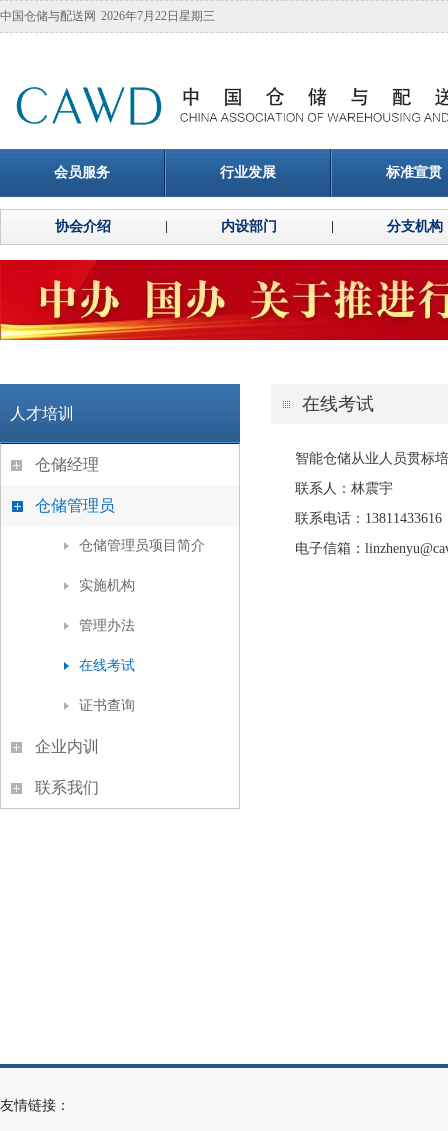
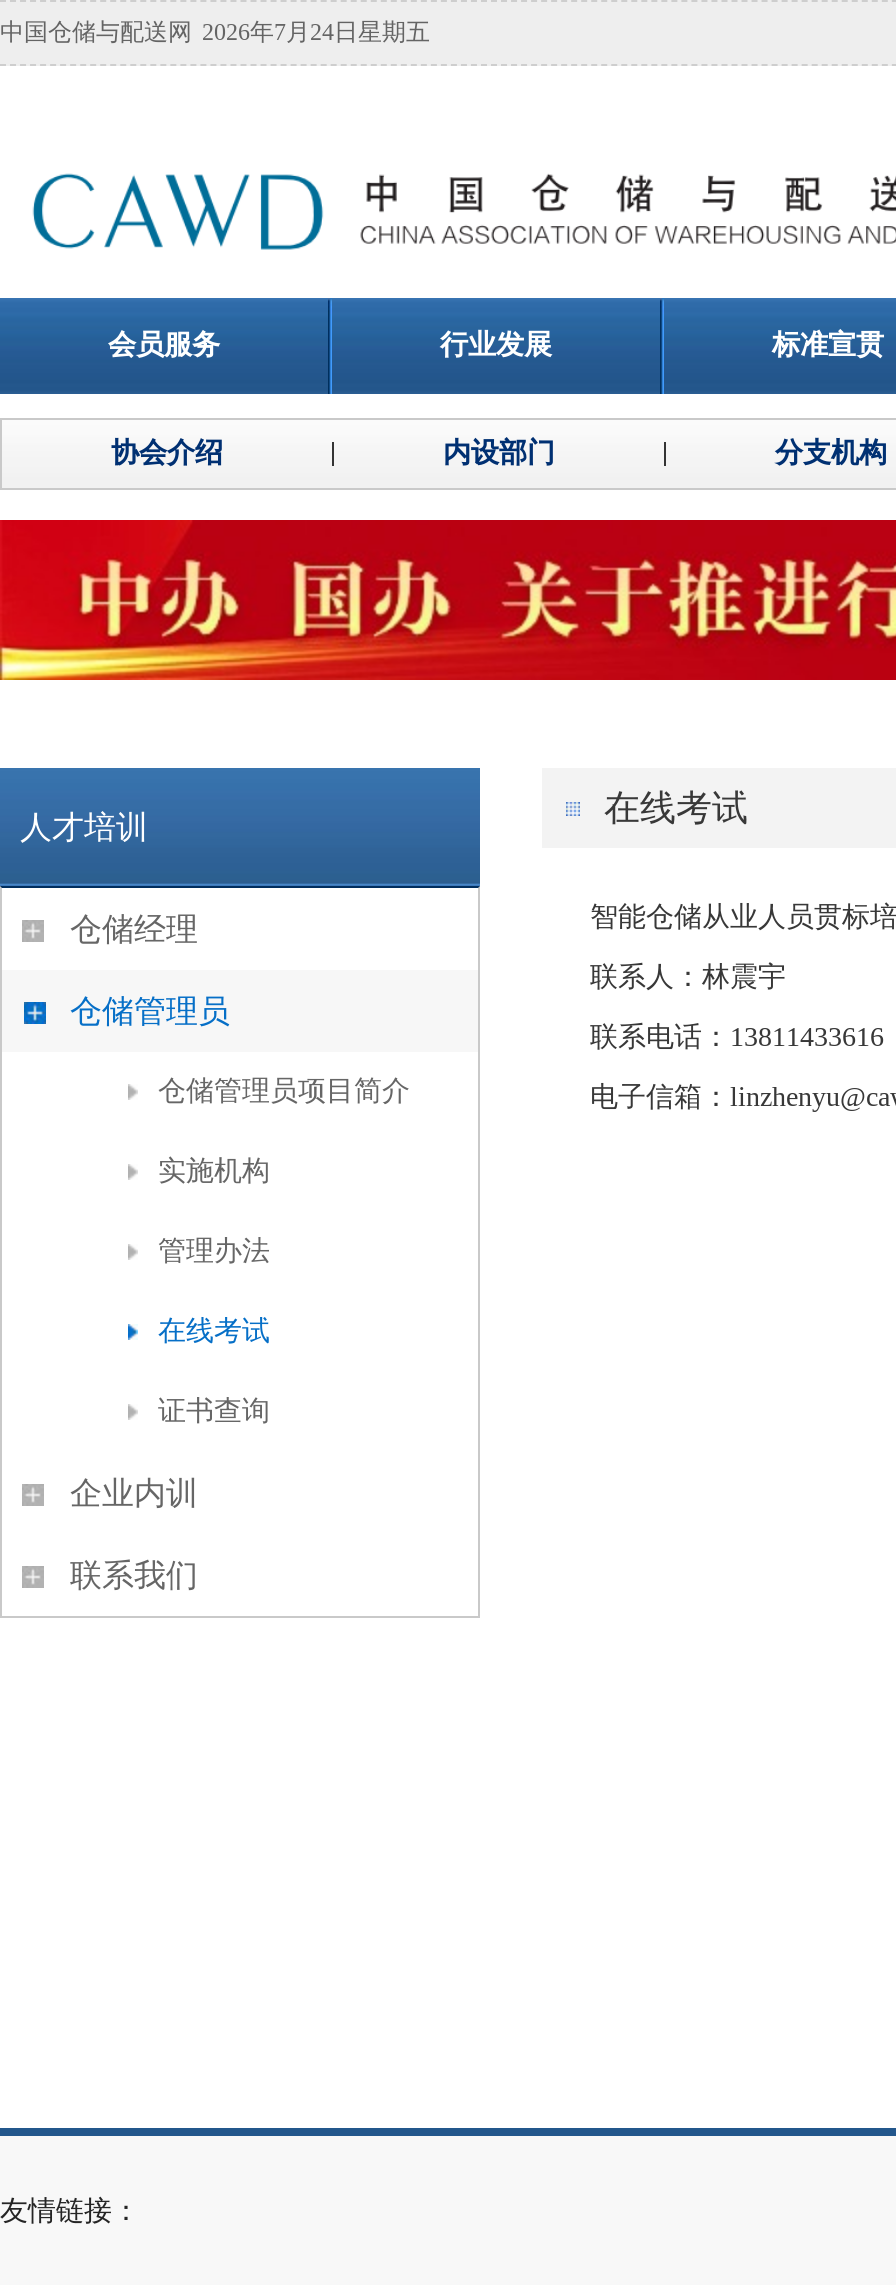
- 中国仓储与配送网 2026年7月22日星期三
+ 中国仓储与配送网 2026年7月24日星期五
